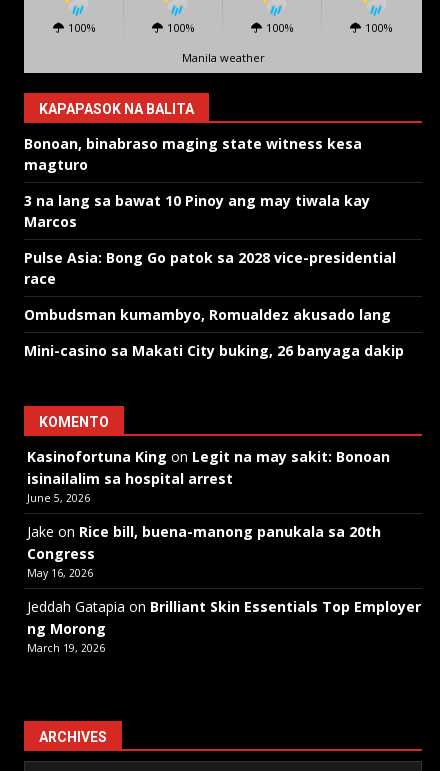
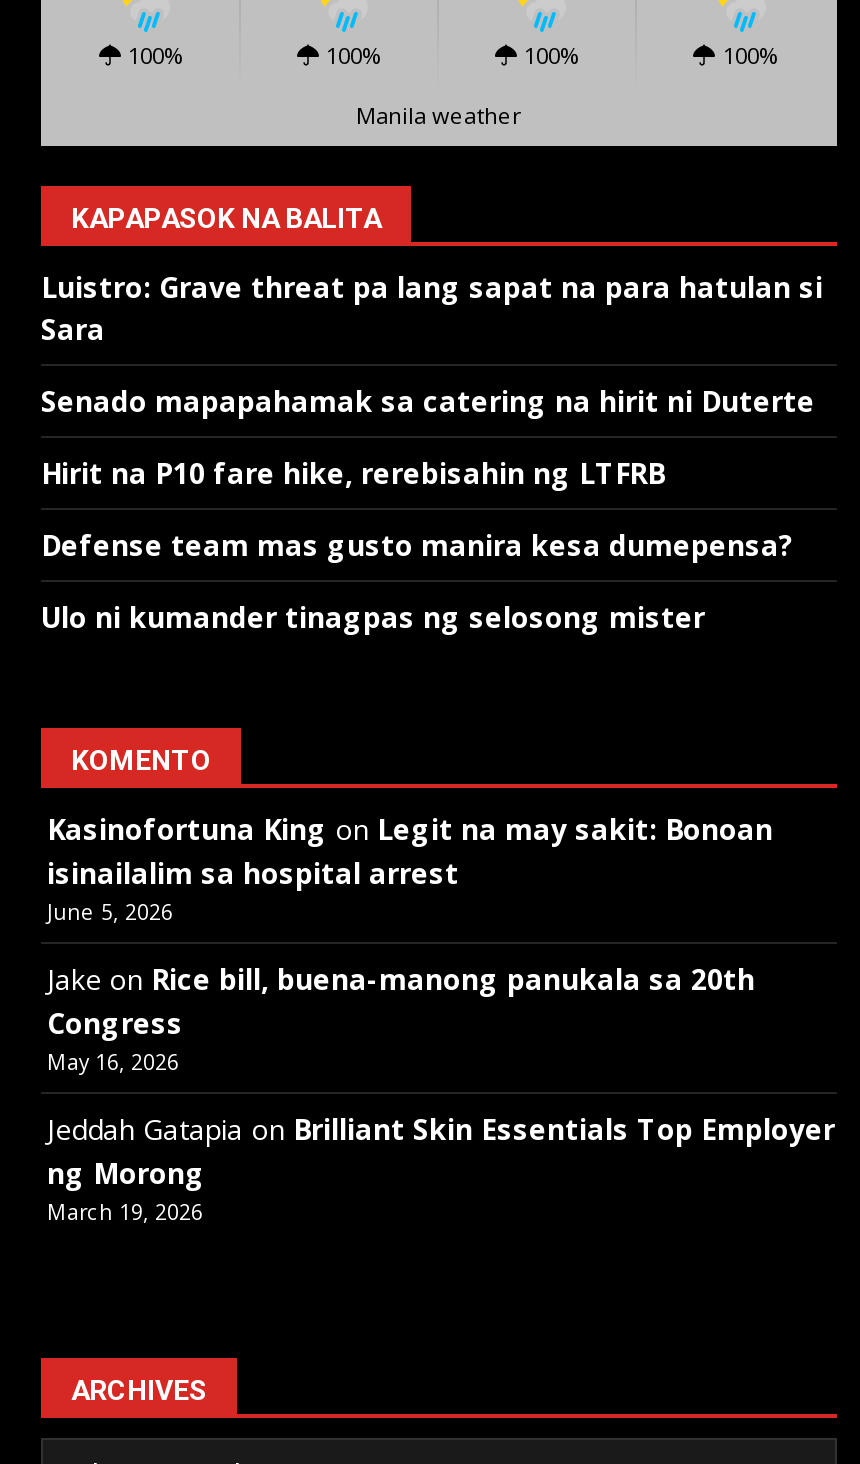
- Bonoan, binabraso maging state witness kesa
- magturo
+ Luistro: Grave threat pa lang sapat na para hatulan si
+ Sara

- 3 na lang sa bawat 10 Pinoy ang may tiwala kay
- Marcos
+ Senado mapapahamak sa catering na hirit ni Duterte

- Pulse Asia: Bong Go patok sa 2028 vice-presidential
- race
+ Hirit na P10 fare hike, rerebisahin ng LTFRB

- Ombudsman kumambyo, Romualdez akusado lang
+ Defense team mas gusto manira kesa dumepensa?

- Mini-casino sa Makati City buking, 26 banyaga dakip
+ Ulo ni kumander tinagpas ng selosong mister
